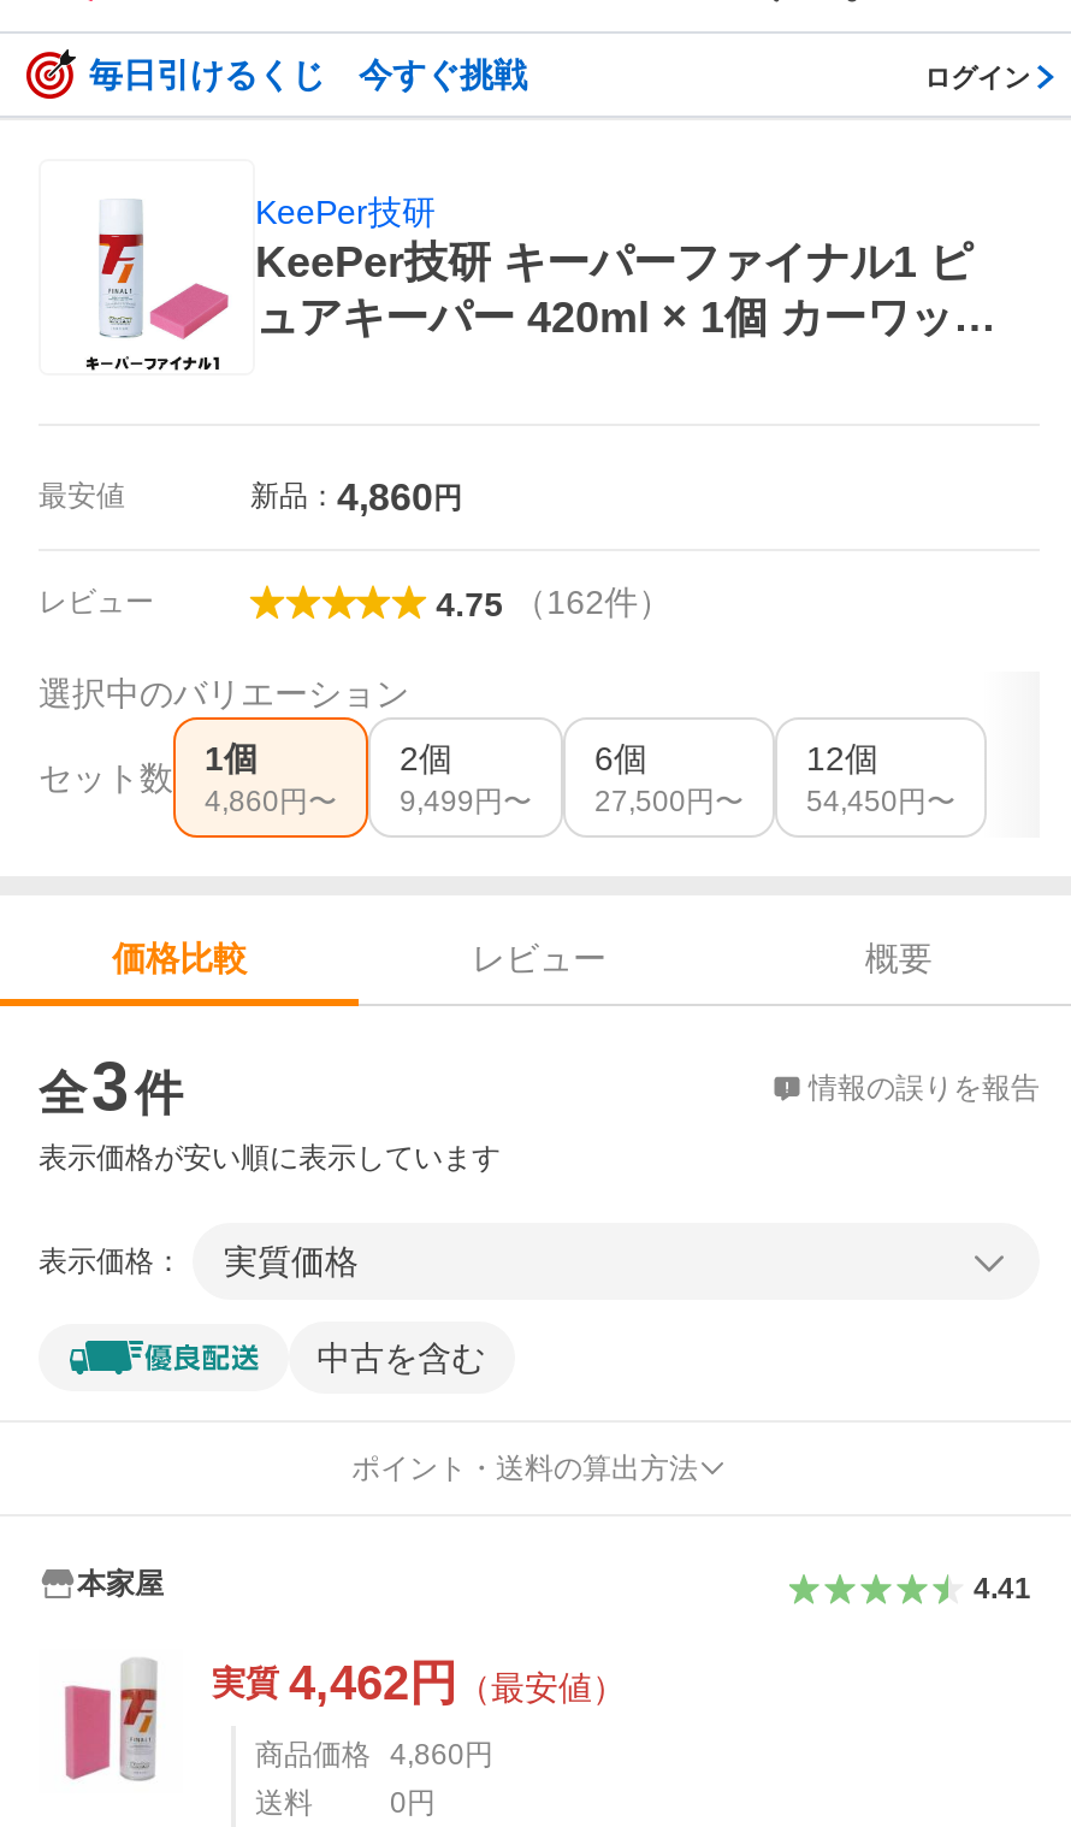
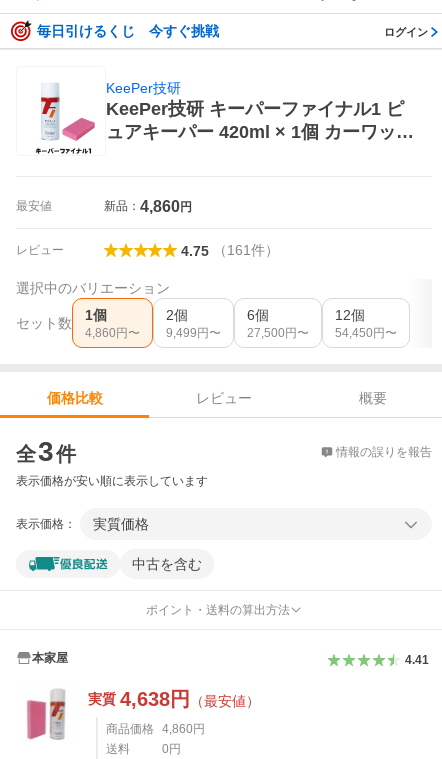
- 4.75 （162件）
+ 4.75 （161件）

- 実質4,462円（最安値）
+ 実質4,638円（最安値）
